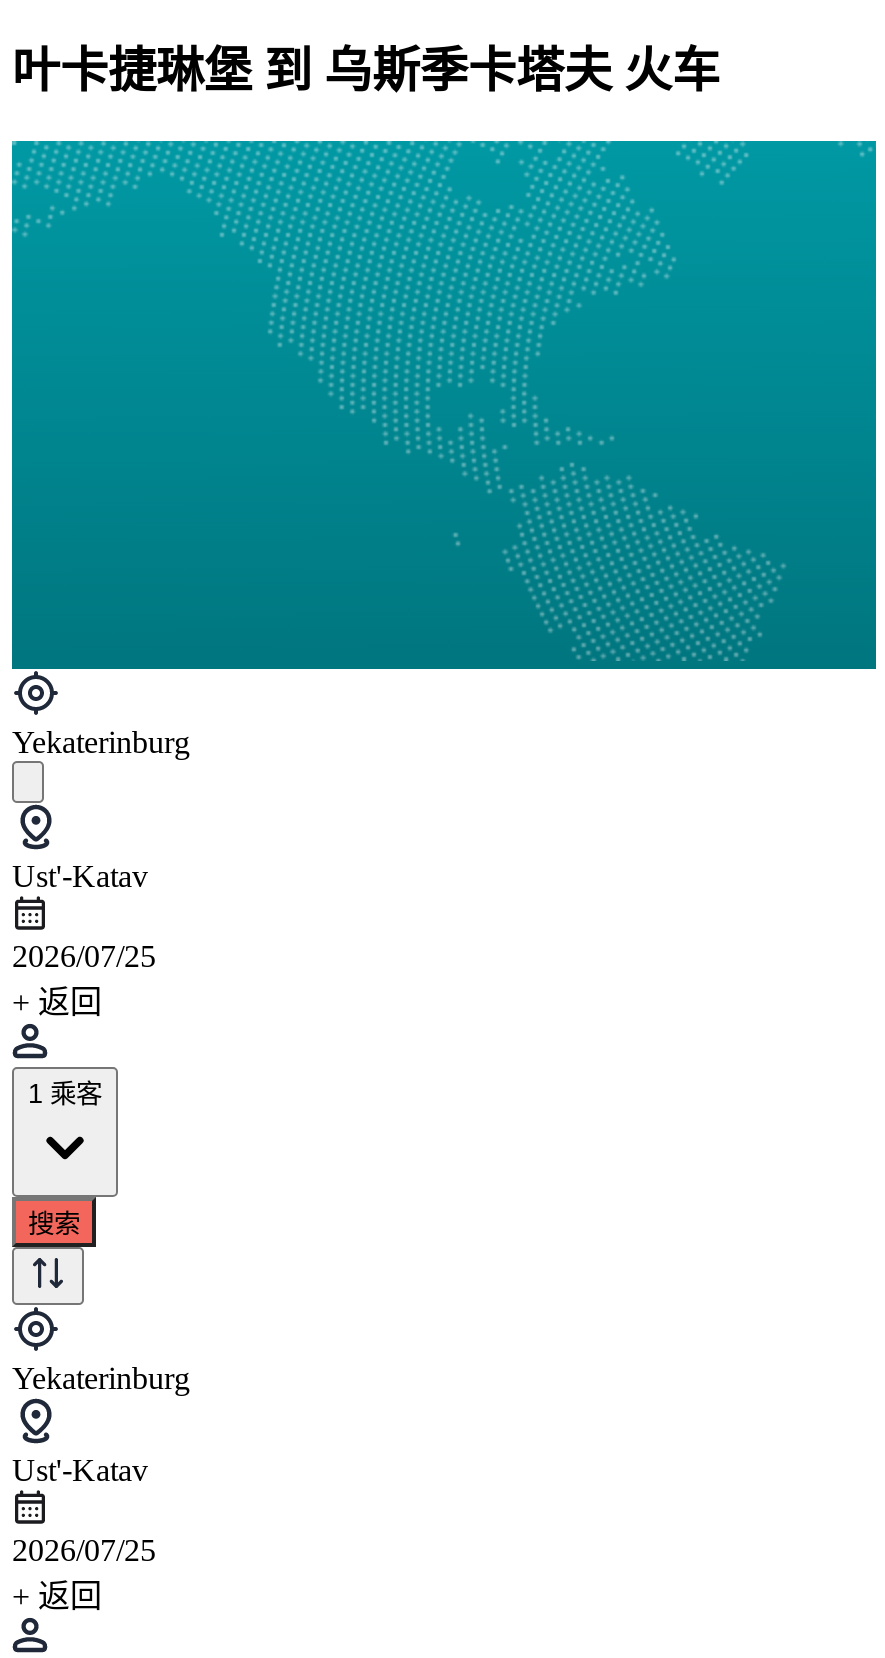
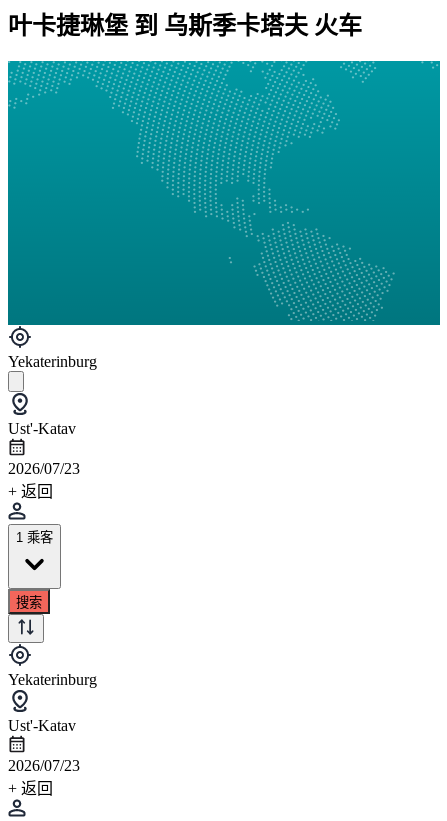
- 2026/07/25
+ 2026/07/23

- 2026/07/25
+ 2026/07/23
